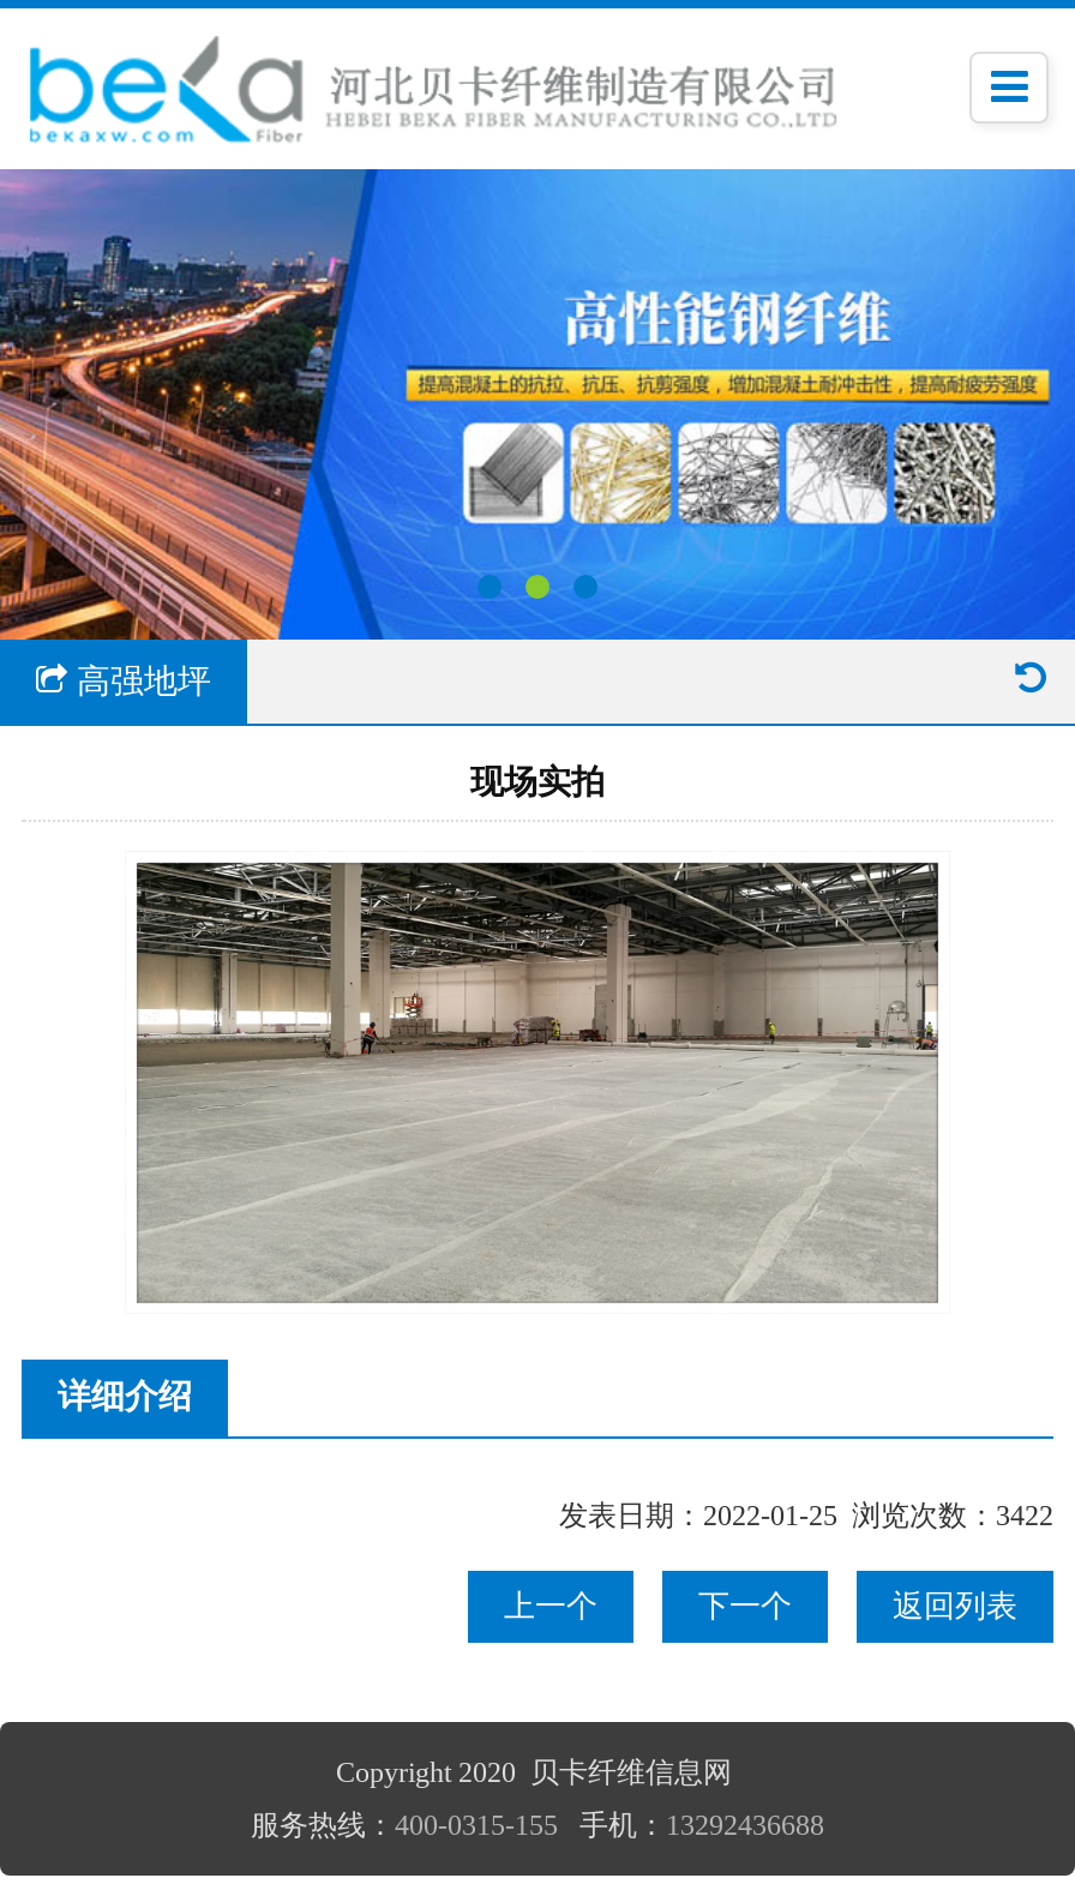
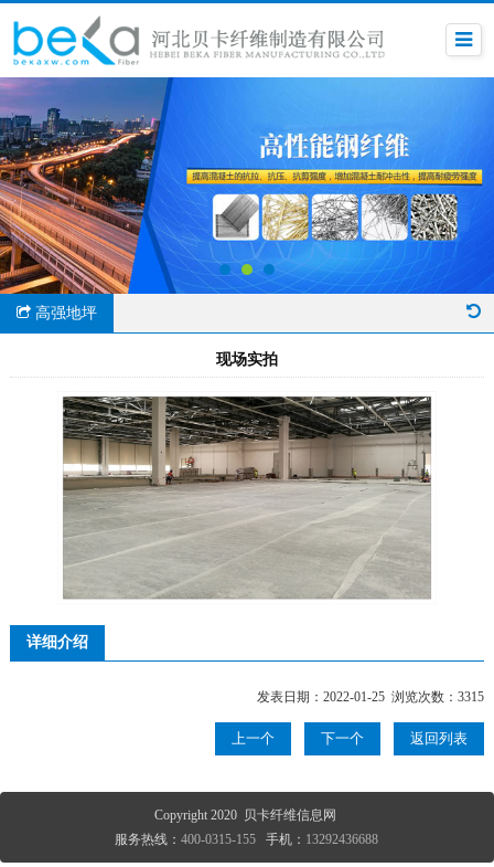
- 发表日期：2022-01-25 浏览次数：3422
+ 发表日期：2022-01-25 浏览次数：3315
